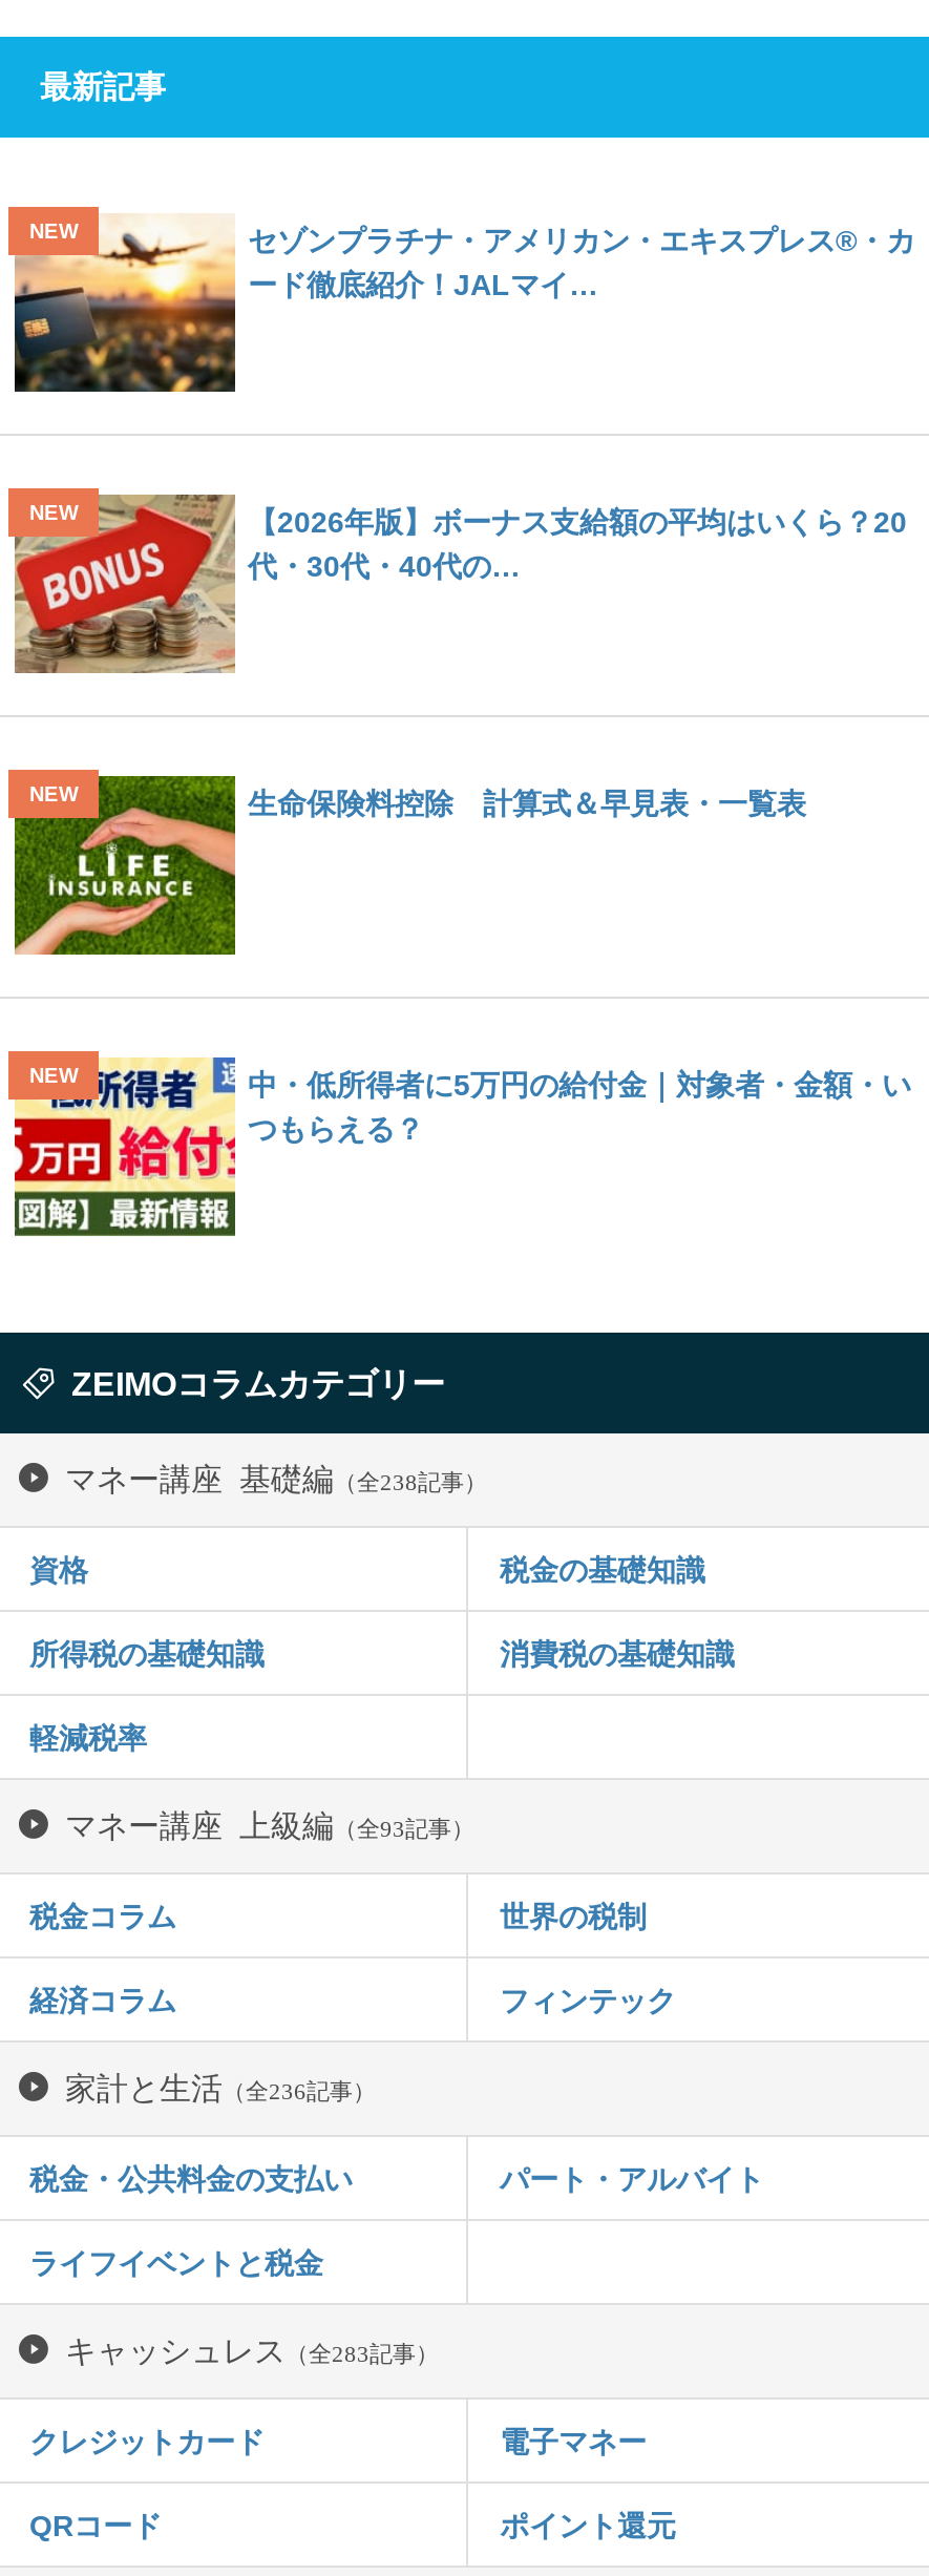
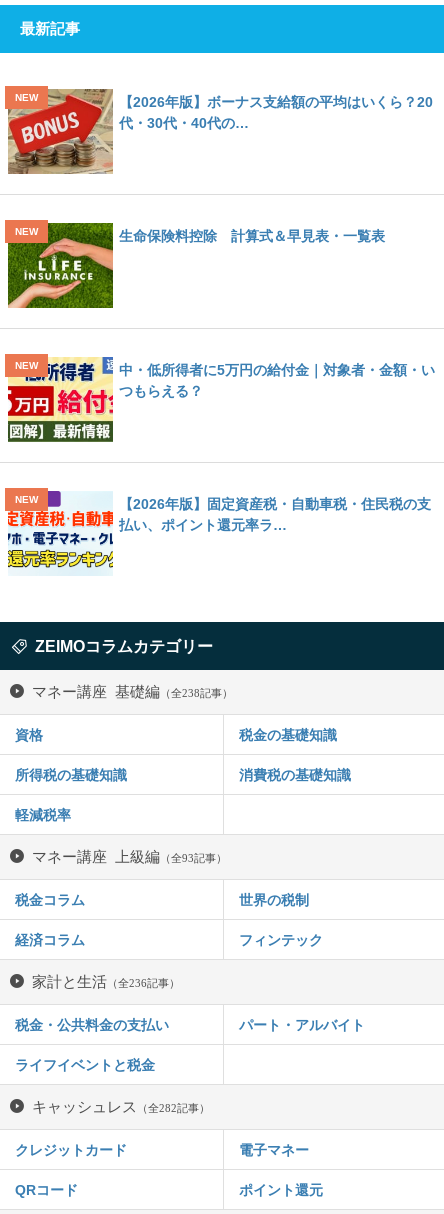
- [image]
- セゾンプラチナ・アメリカン・エキスプレス®・カ
- ード徹底紹介！JALマイ…

moved up: [image] | 【2026年版】ボーナス支給額の平均はいくら？20 | 代・30代・40代の… | 生命保険料控除 計算式＆早見表・一覧表 | 中・低所得者に5万円の給付金｜対象者・金額・い | つもらえる？

+ [image]
+ 【2026年版】固定資産税・自動車税・住民税の支
+ 払い、ポイント還元率ラ…

- キャッシュレス（全283記事）
+ キャッシュレス（全282記事）
